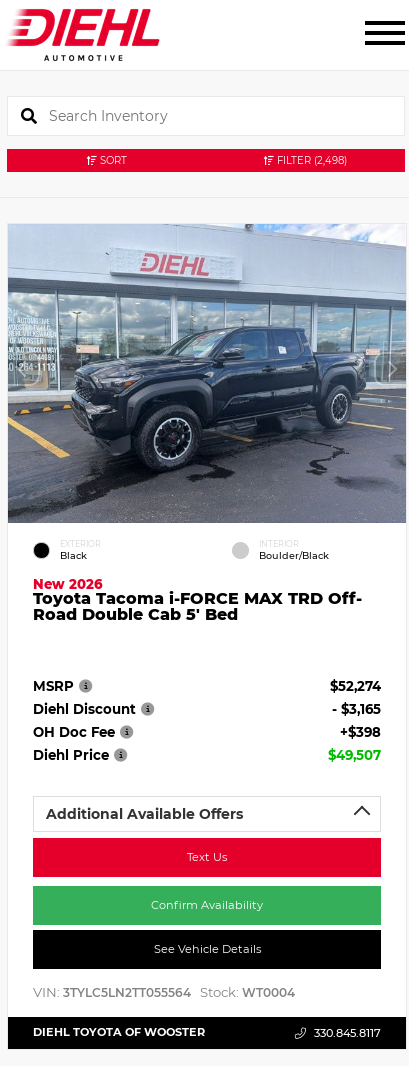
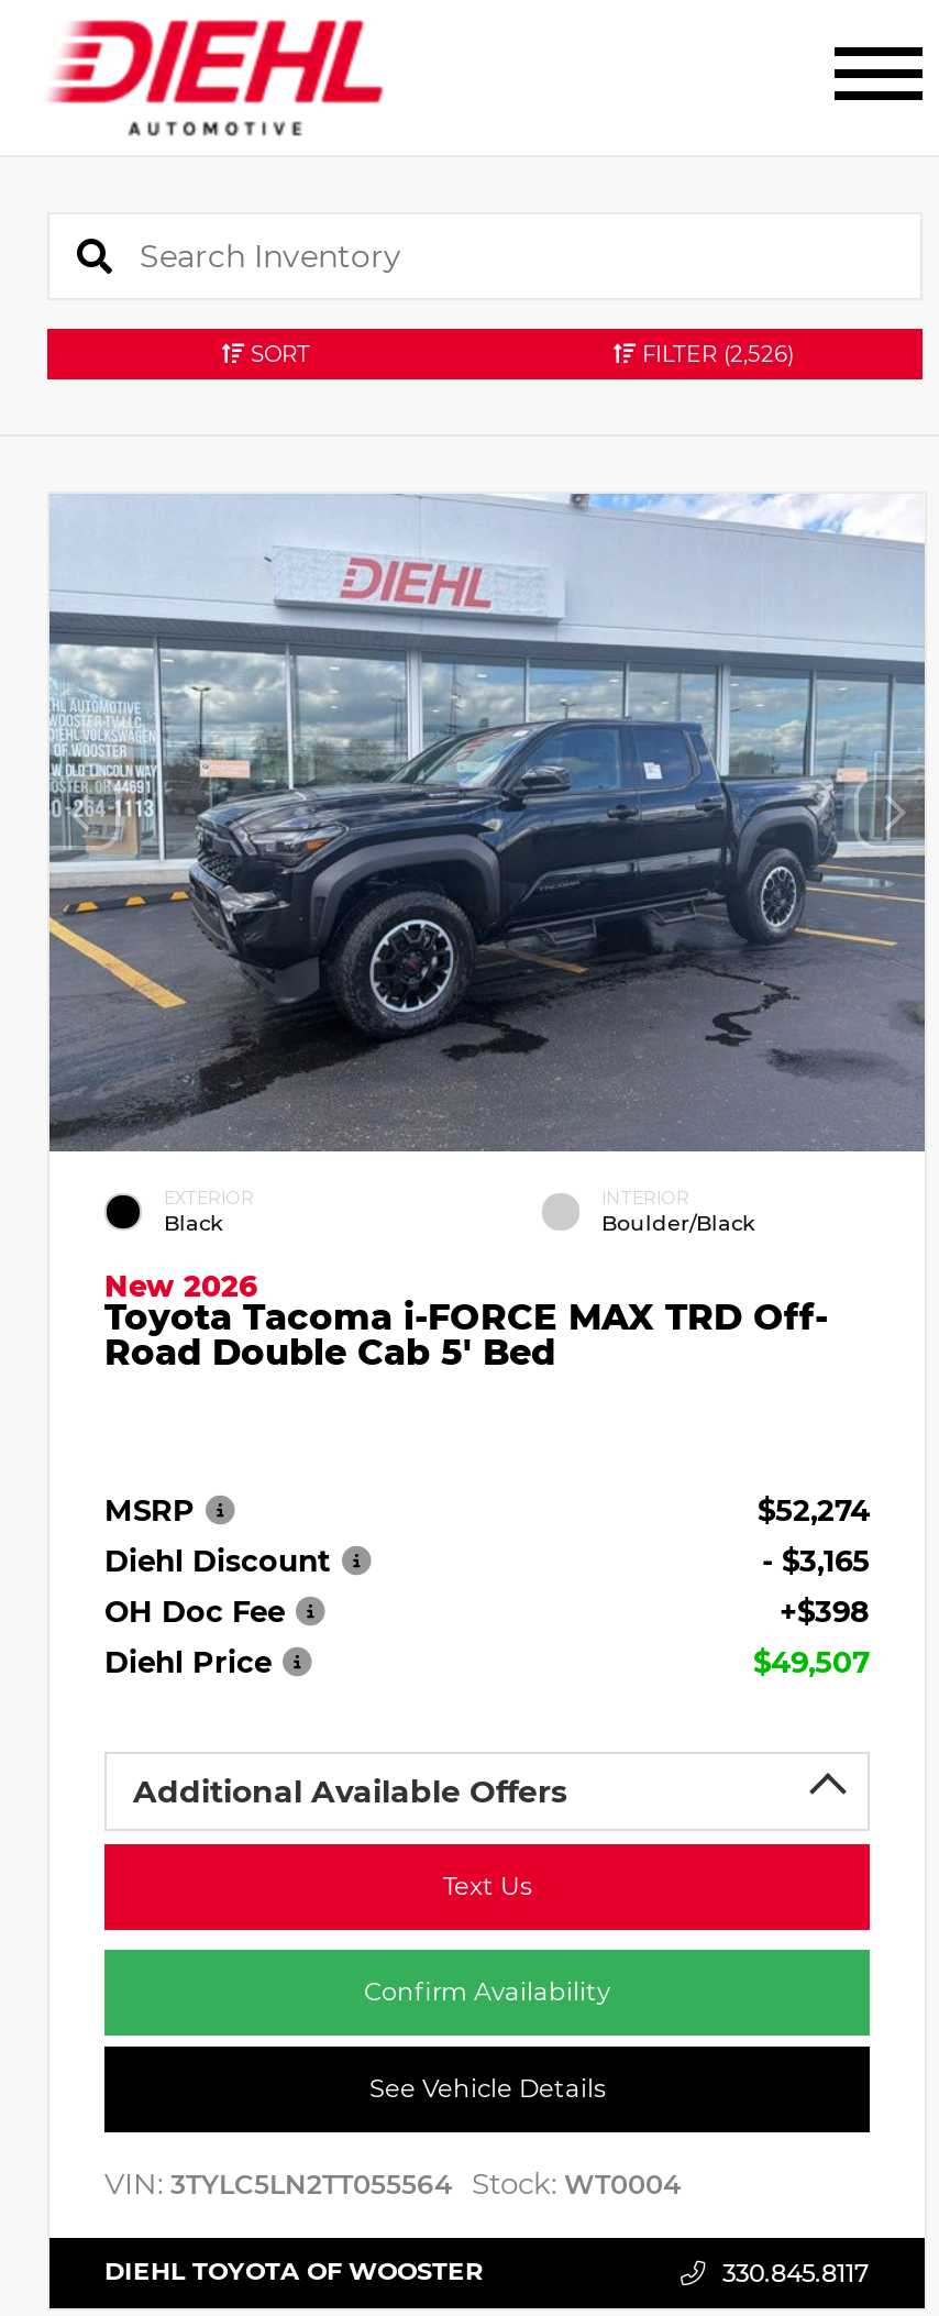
- FILTER (2,498)
+ FILTER (2,526)
